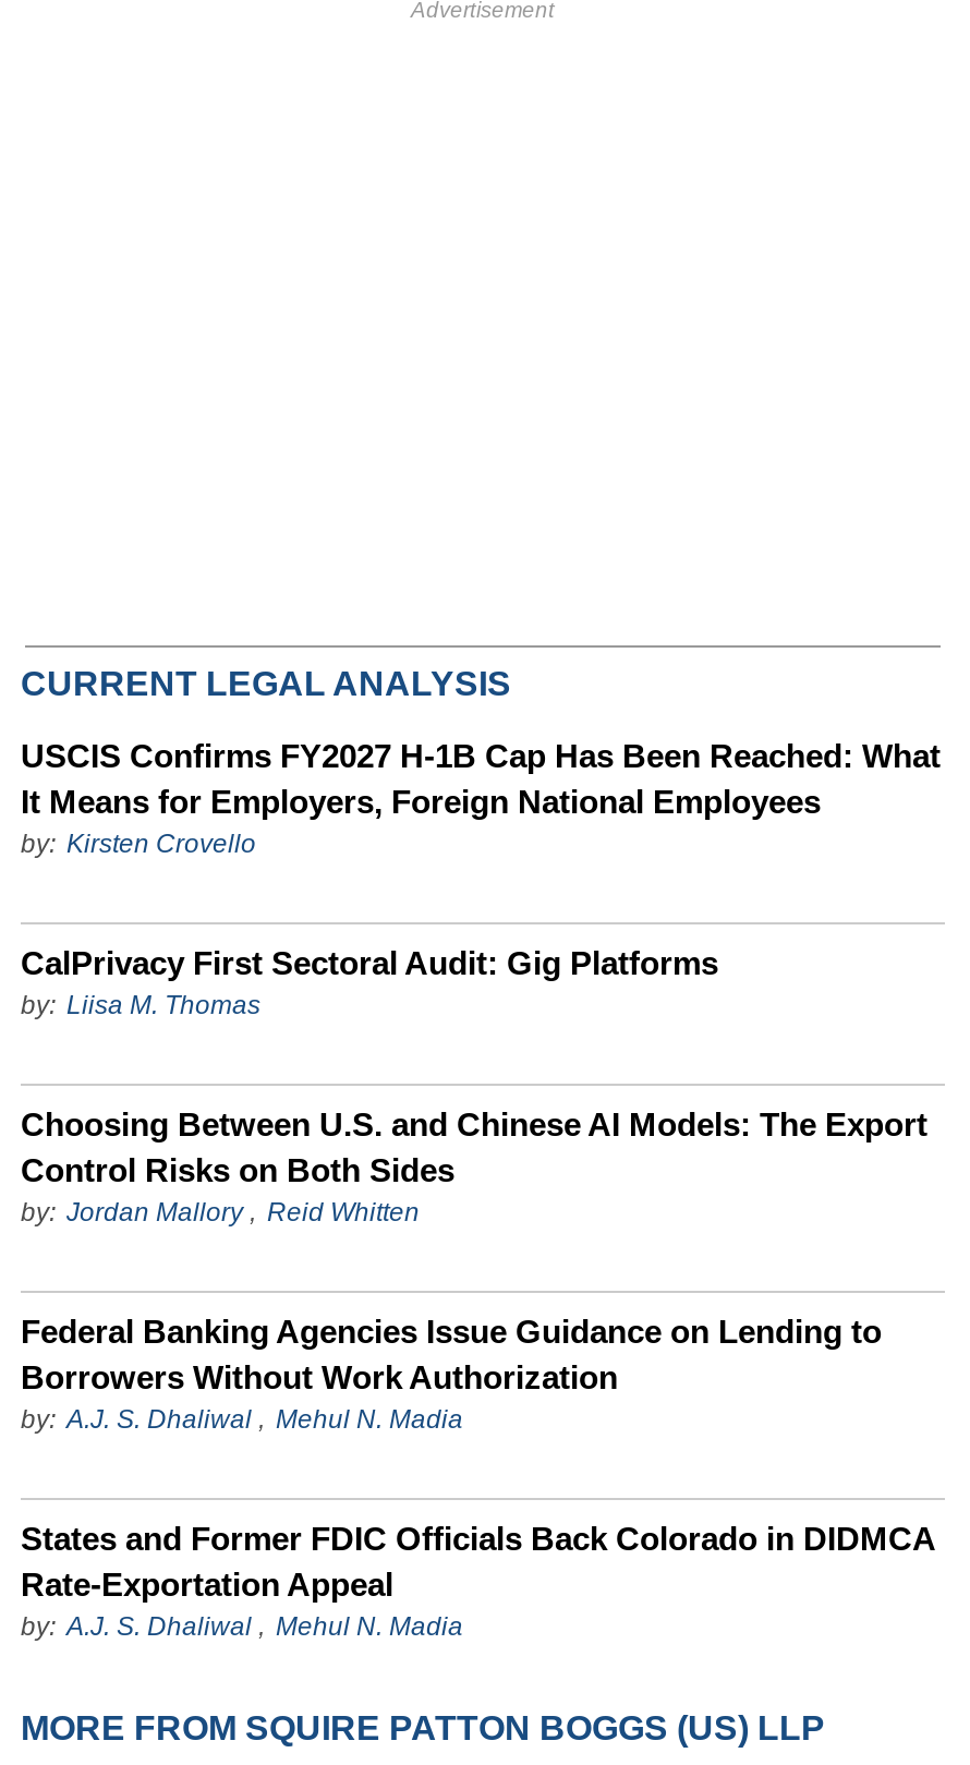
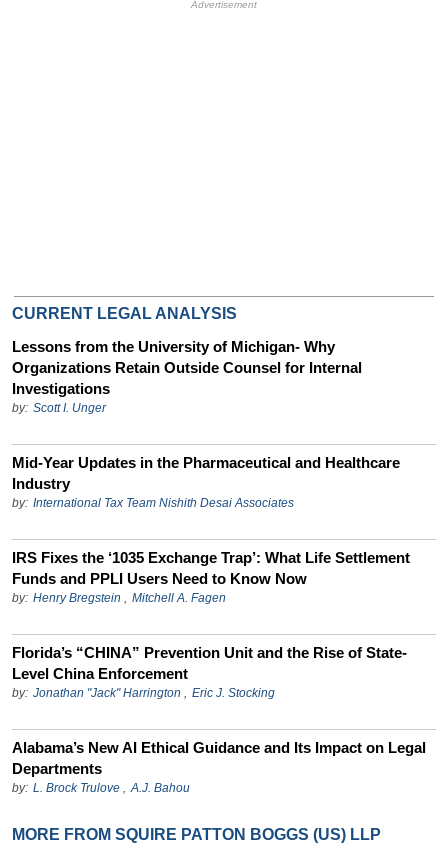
- USCIS Confirms FY2027 H-1B Cap Has Been Reached: What
- It Means for Employers, Foreign National Employees
- by: Kirsten Crovello
+ Lessons from the University of Michigan- Why
+ Organizations Retain Outside Counsel for Internal
+ Investigations
+ by: Scott I. Unger

- CalPrivacy First Sectoral Audit: Gig Platforms
- by: Liisa M. Thomas
+ Mid-Year Updates in the Pharmaceutical and Healthcare
+ Industry
+ by: International Tax Team Nishith Desai Associates

- Choosing Between U.S. and Chinese AI Models: The Export
- Control Risks on Both Sides
- by: Jordan Mallory, Reid Whitten
+ IRS Fixes the ‘1035 Exchange Trap’: What Life Settlement
+ Funds and PPLI Users Need to Know Now
+ by: Henry Bregstein, Mitchell A. Fagen

- Federal Banking Agencies Issue Guidance on Lending to
- Borrowers Without Work Authorization
- by: A.J. S. Dhaliwal, Mehul N. Madia
+ Florida’s “CHINA” Prevention Unit and the Rise of State-
+ Level China Enforcement
+ by: Jonathan "Jack" Harrington, Eric J. Stocking

- States and Former FDIC Officials Back Colorado in DIDMCA
- Rate-Exportation Appeal
- by: A.J. S. Dhaliwal, Mehul N. Madia
+ Alabama’s New AI Ethical Guidance and Its Impact on Legal
+ Departments
+ by: L. Brock Trulove, A.J. Bahou
